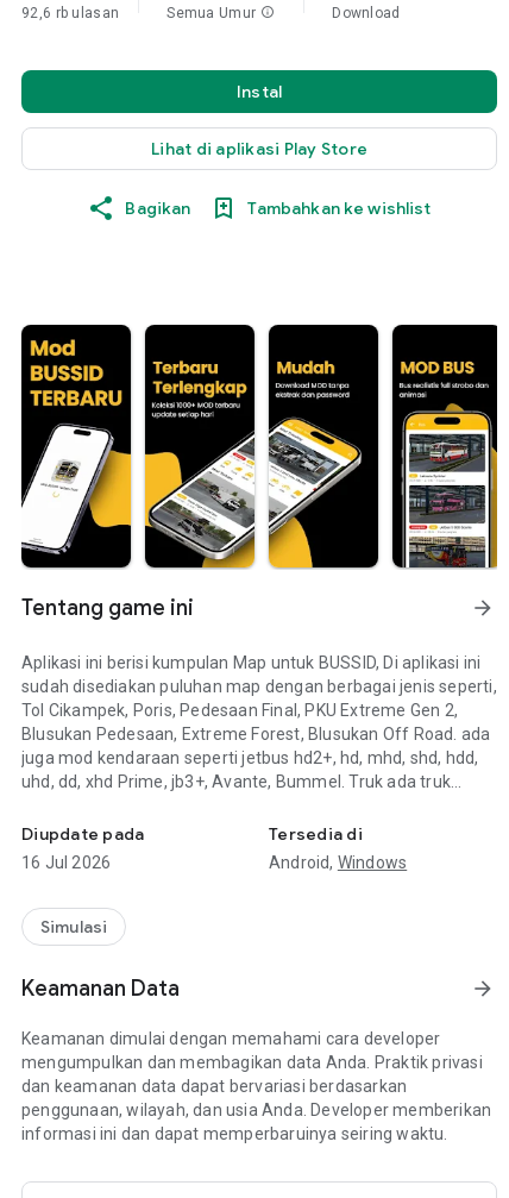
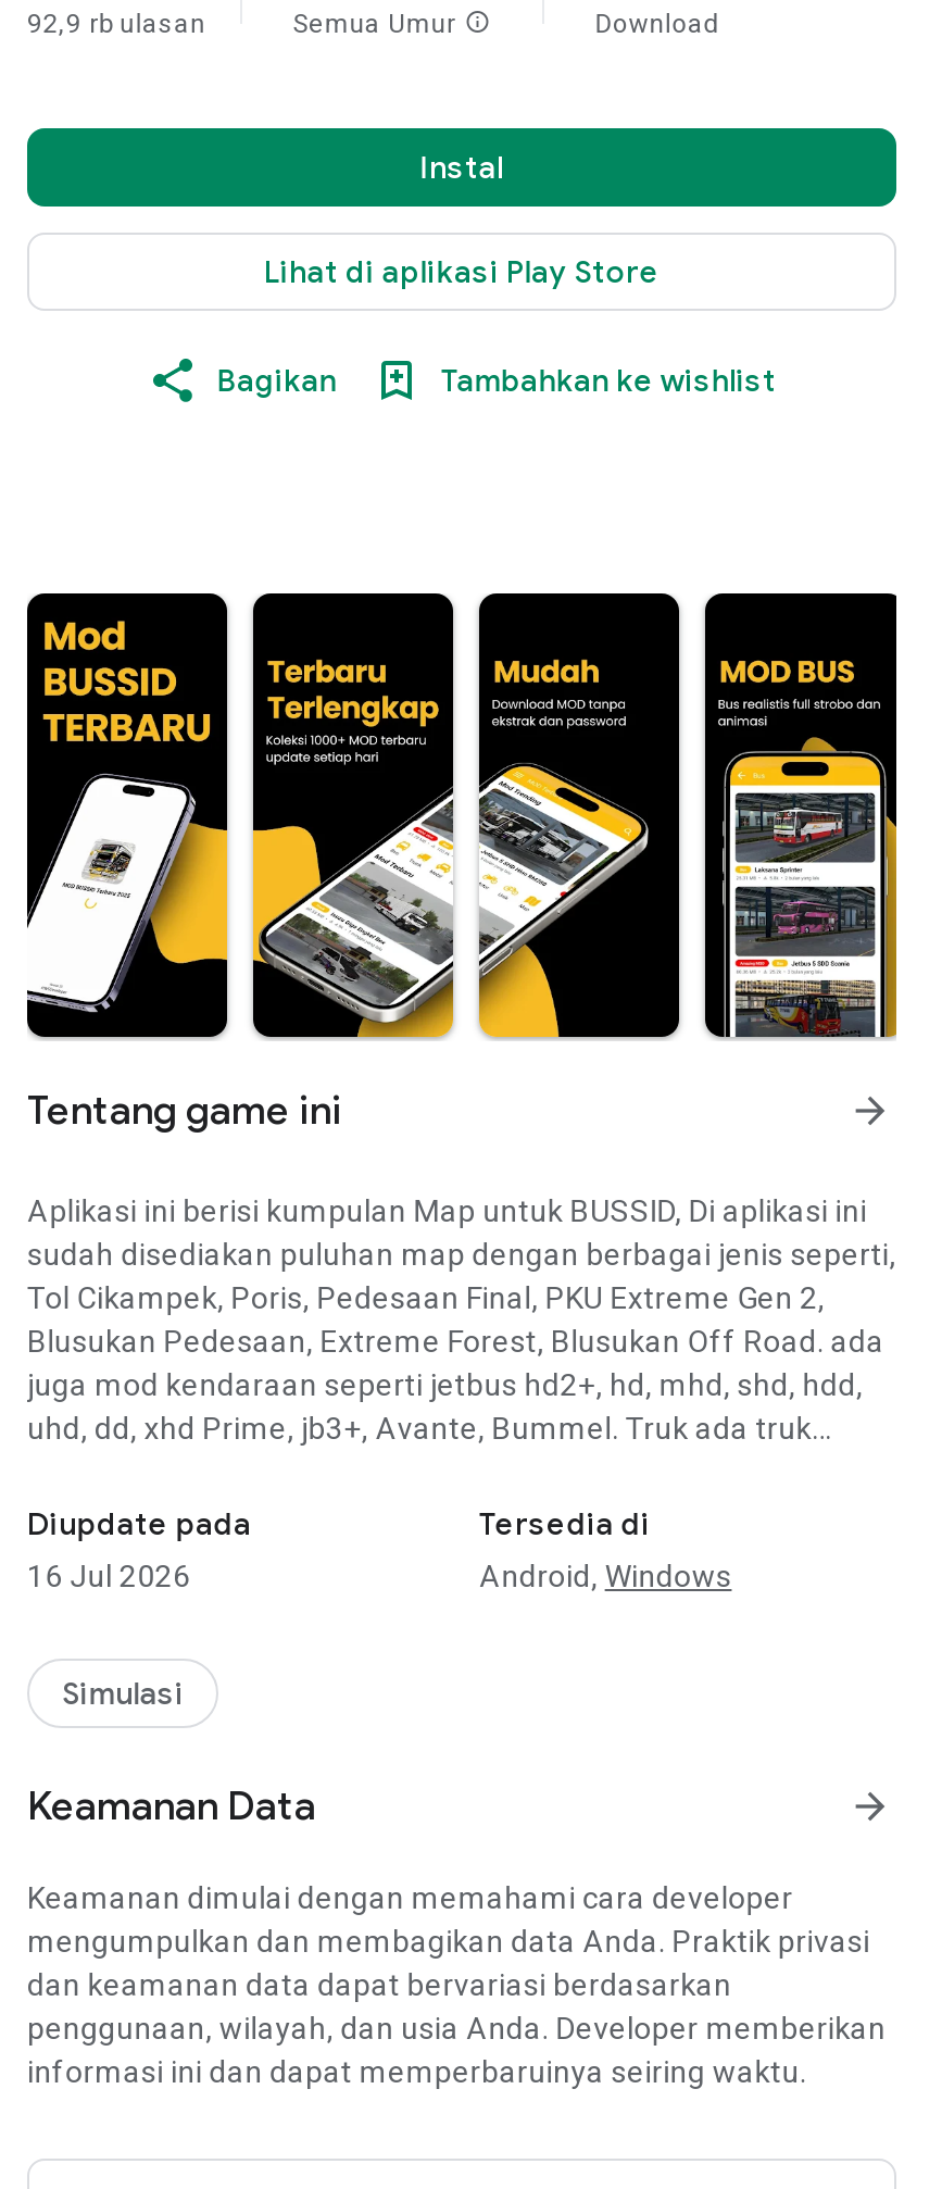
- 92,6 rb ulasan
+ 92,9 rb ulasan
